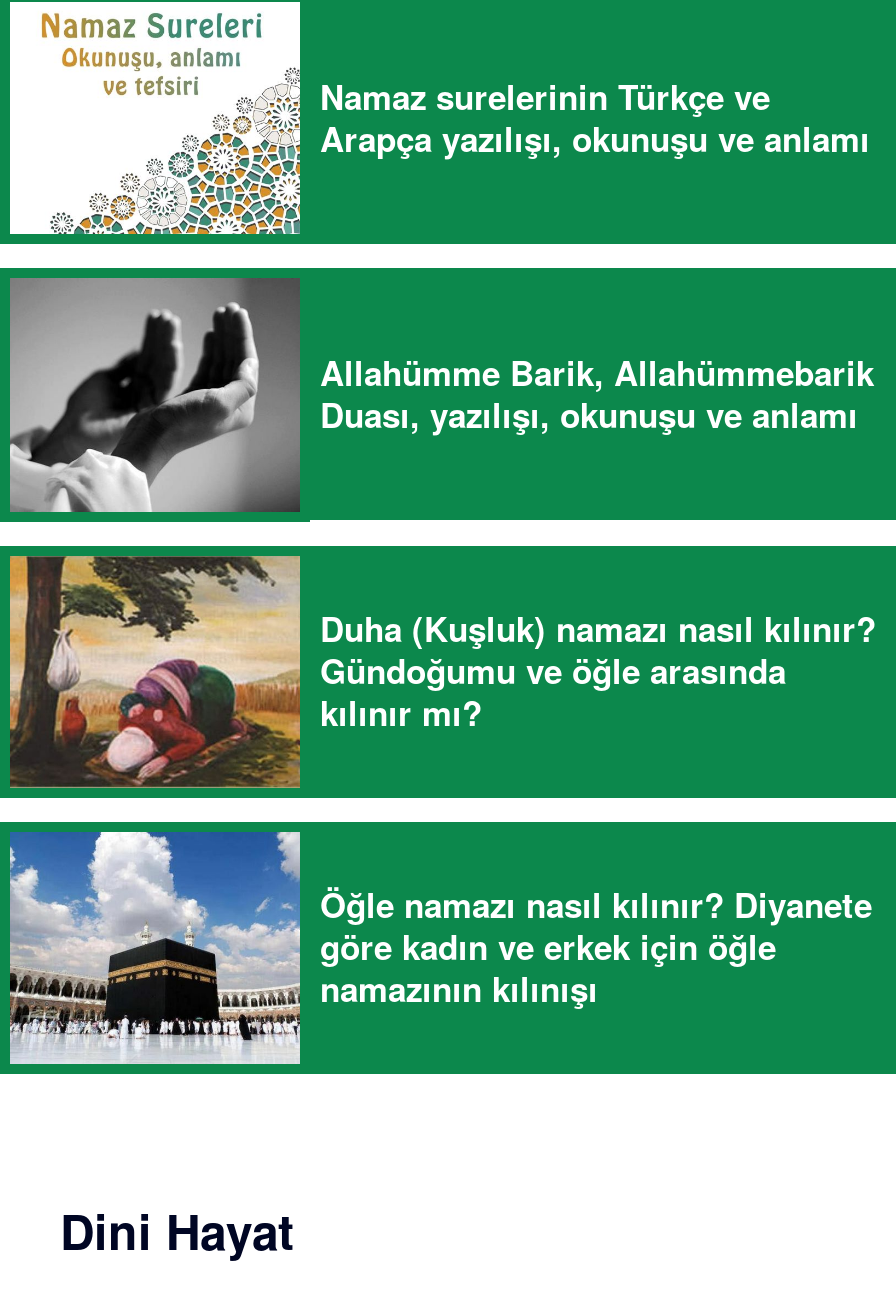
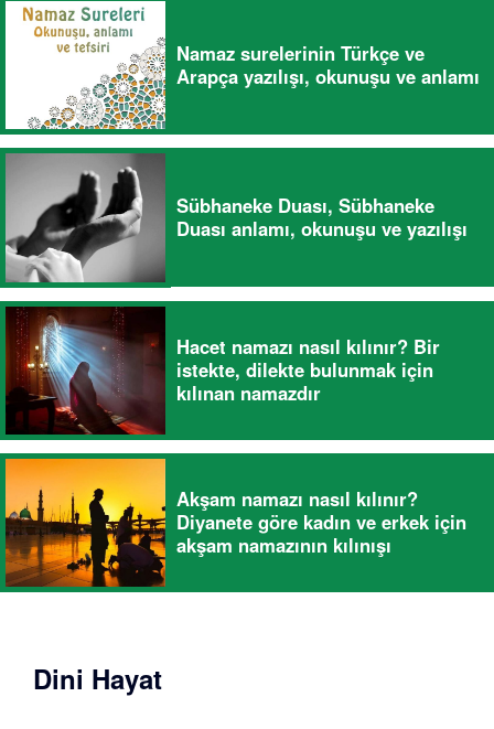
- Allahümme Barik, Allahümmebarik
- Duası, yazılışı, okunuşu ve anlamı
+ Sübhaneke Duası, Sübhaneke
+ Duası anlamı, okunuşu ve yazılışı

- [image]
- Duha (Kuşluk) namazı nasıl kılınır?
- Gündoğumu ve öğle arasında
- kılınır mı?
+ [image]
+ Hacet namazı nasıl kılınır? Bir
+ istekte, dilekte bulunmak için
+ kılınan namazdır

- [image]
- Öğle namazı nasıl kılınır? Diyanete
- göre kadın ve erkek için öğle
- namazının kılınışı
+ [image]
+ Akşam namazı nasıl kılınır?
+ Diyanete göre kadın ve erkek için
+ akşam namazının kılınışı
